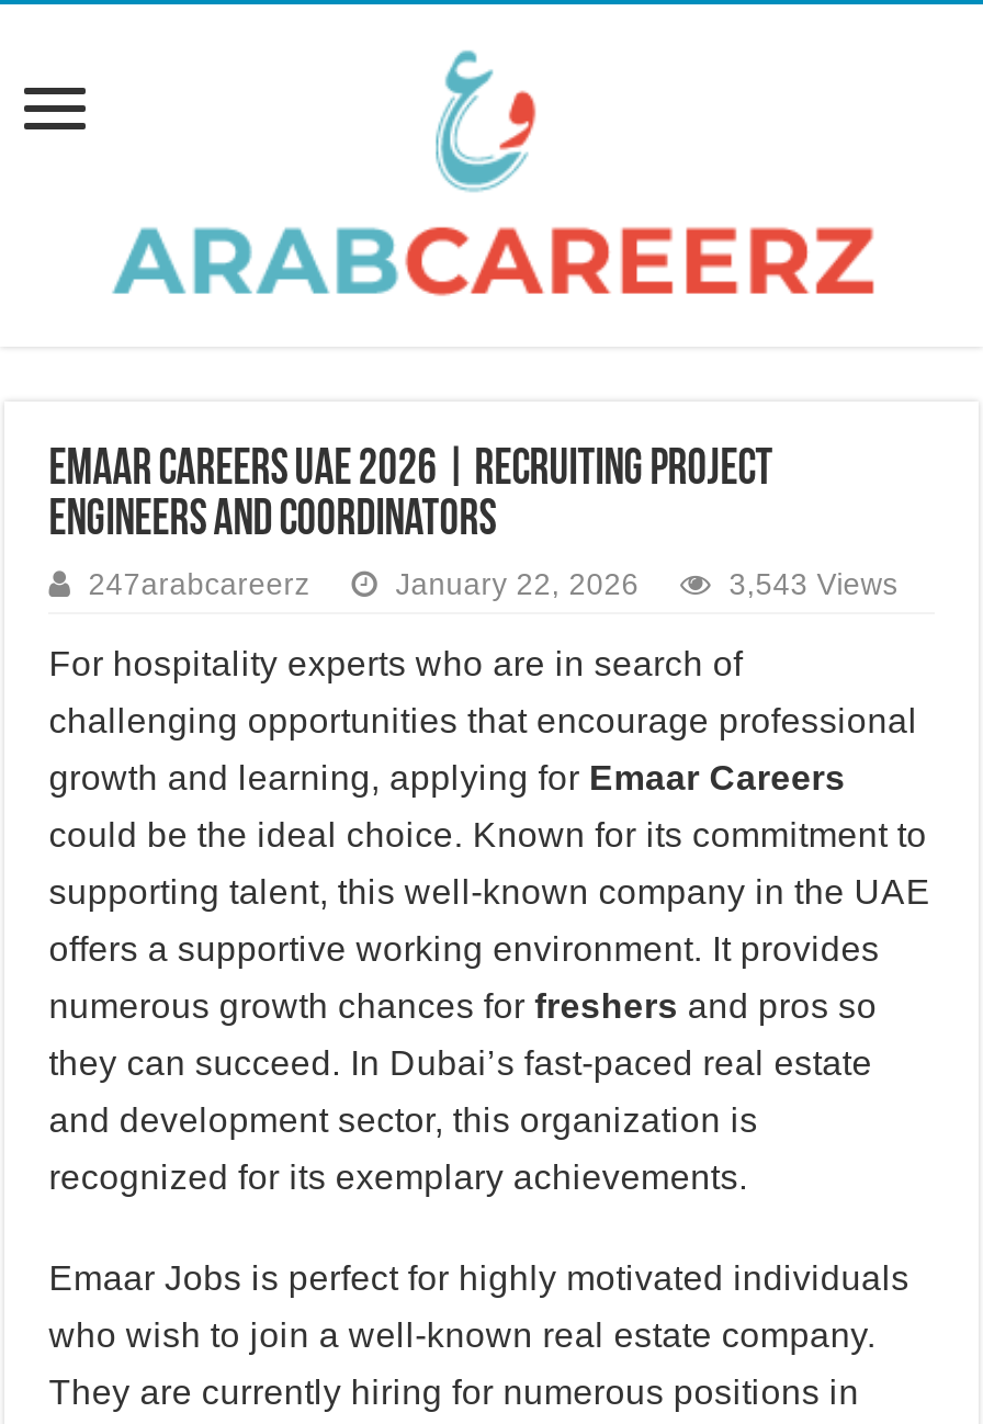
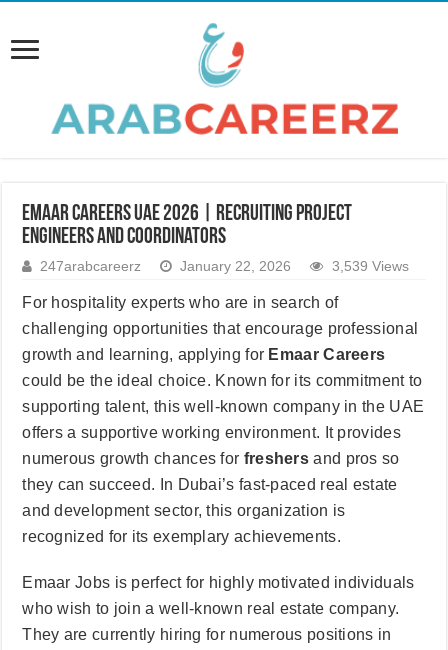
- 3,543 Views
+ 3,539 Views
